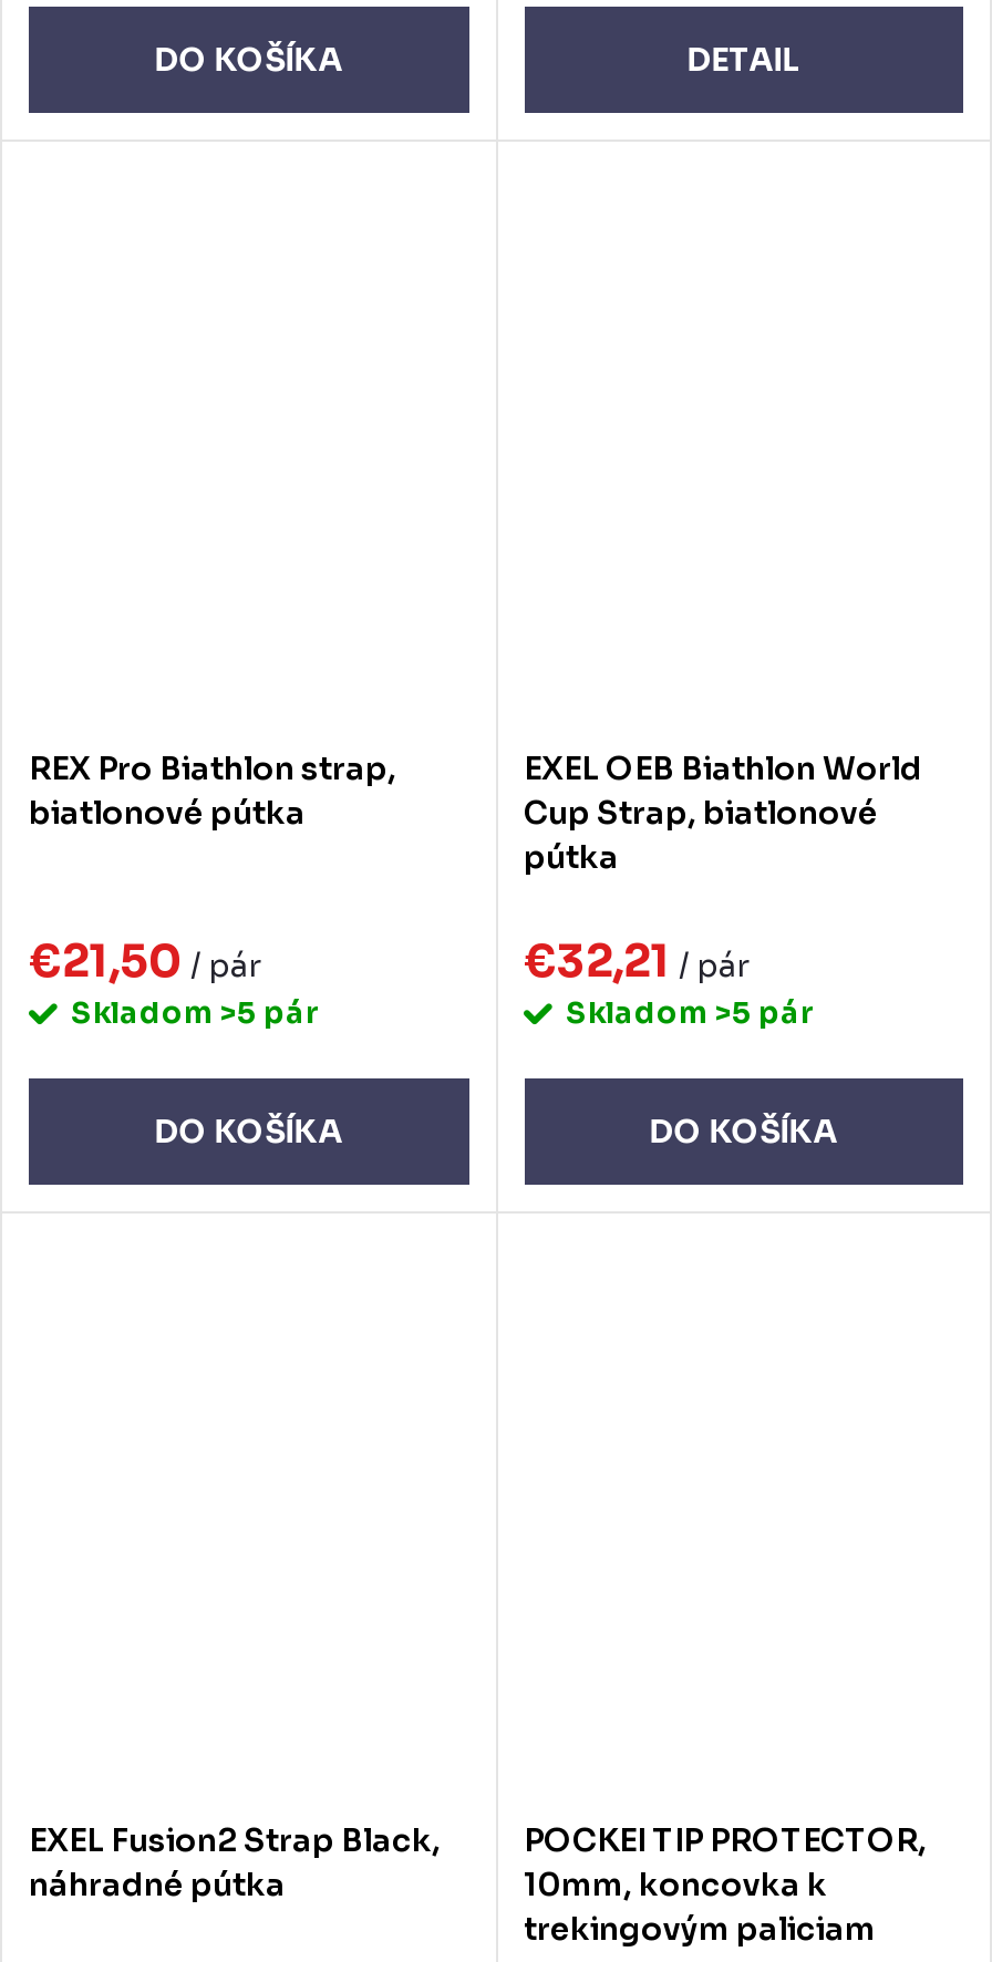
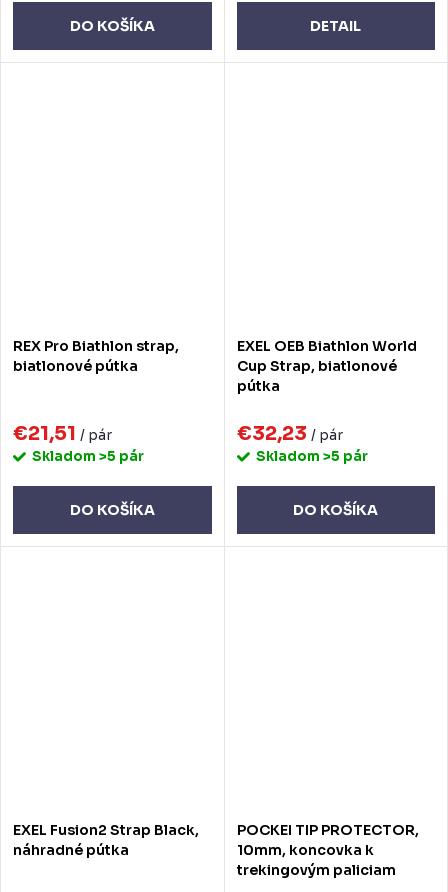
- €21,50 / pár
+ €21,51 / pár

- €32,21 / pár
+ €32,23 / pár
